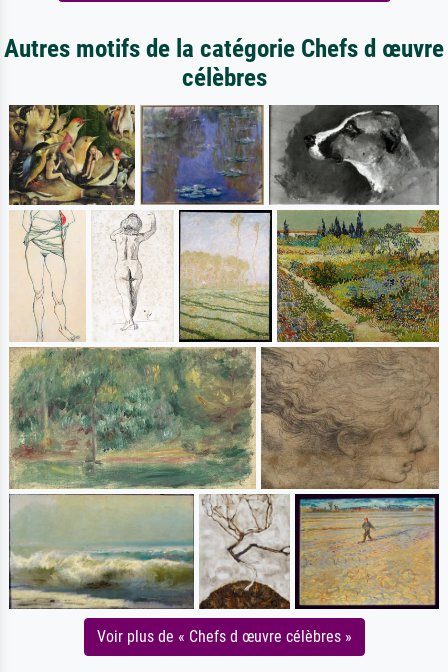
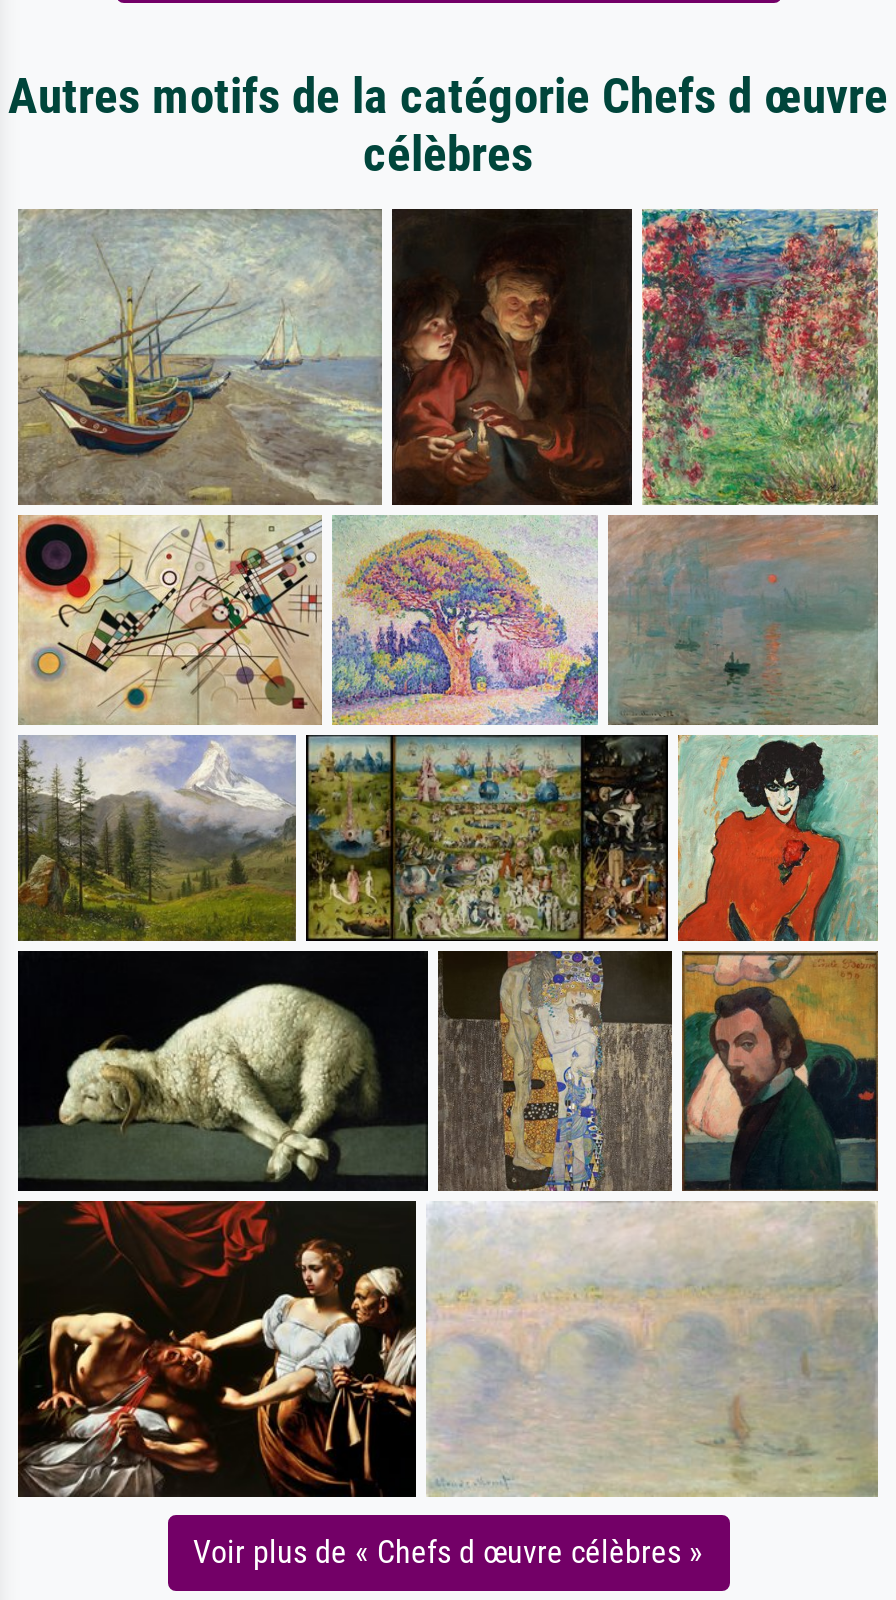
- [image]
+ [image]
